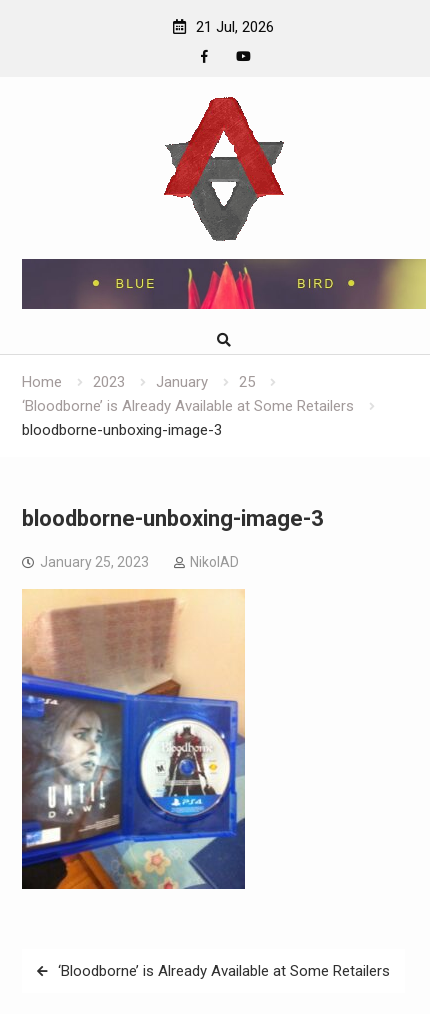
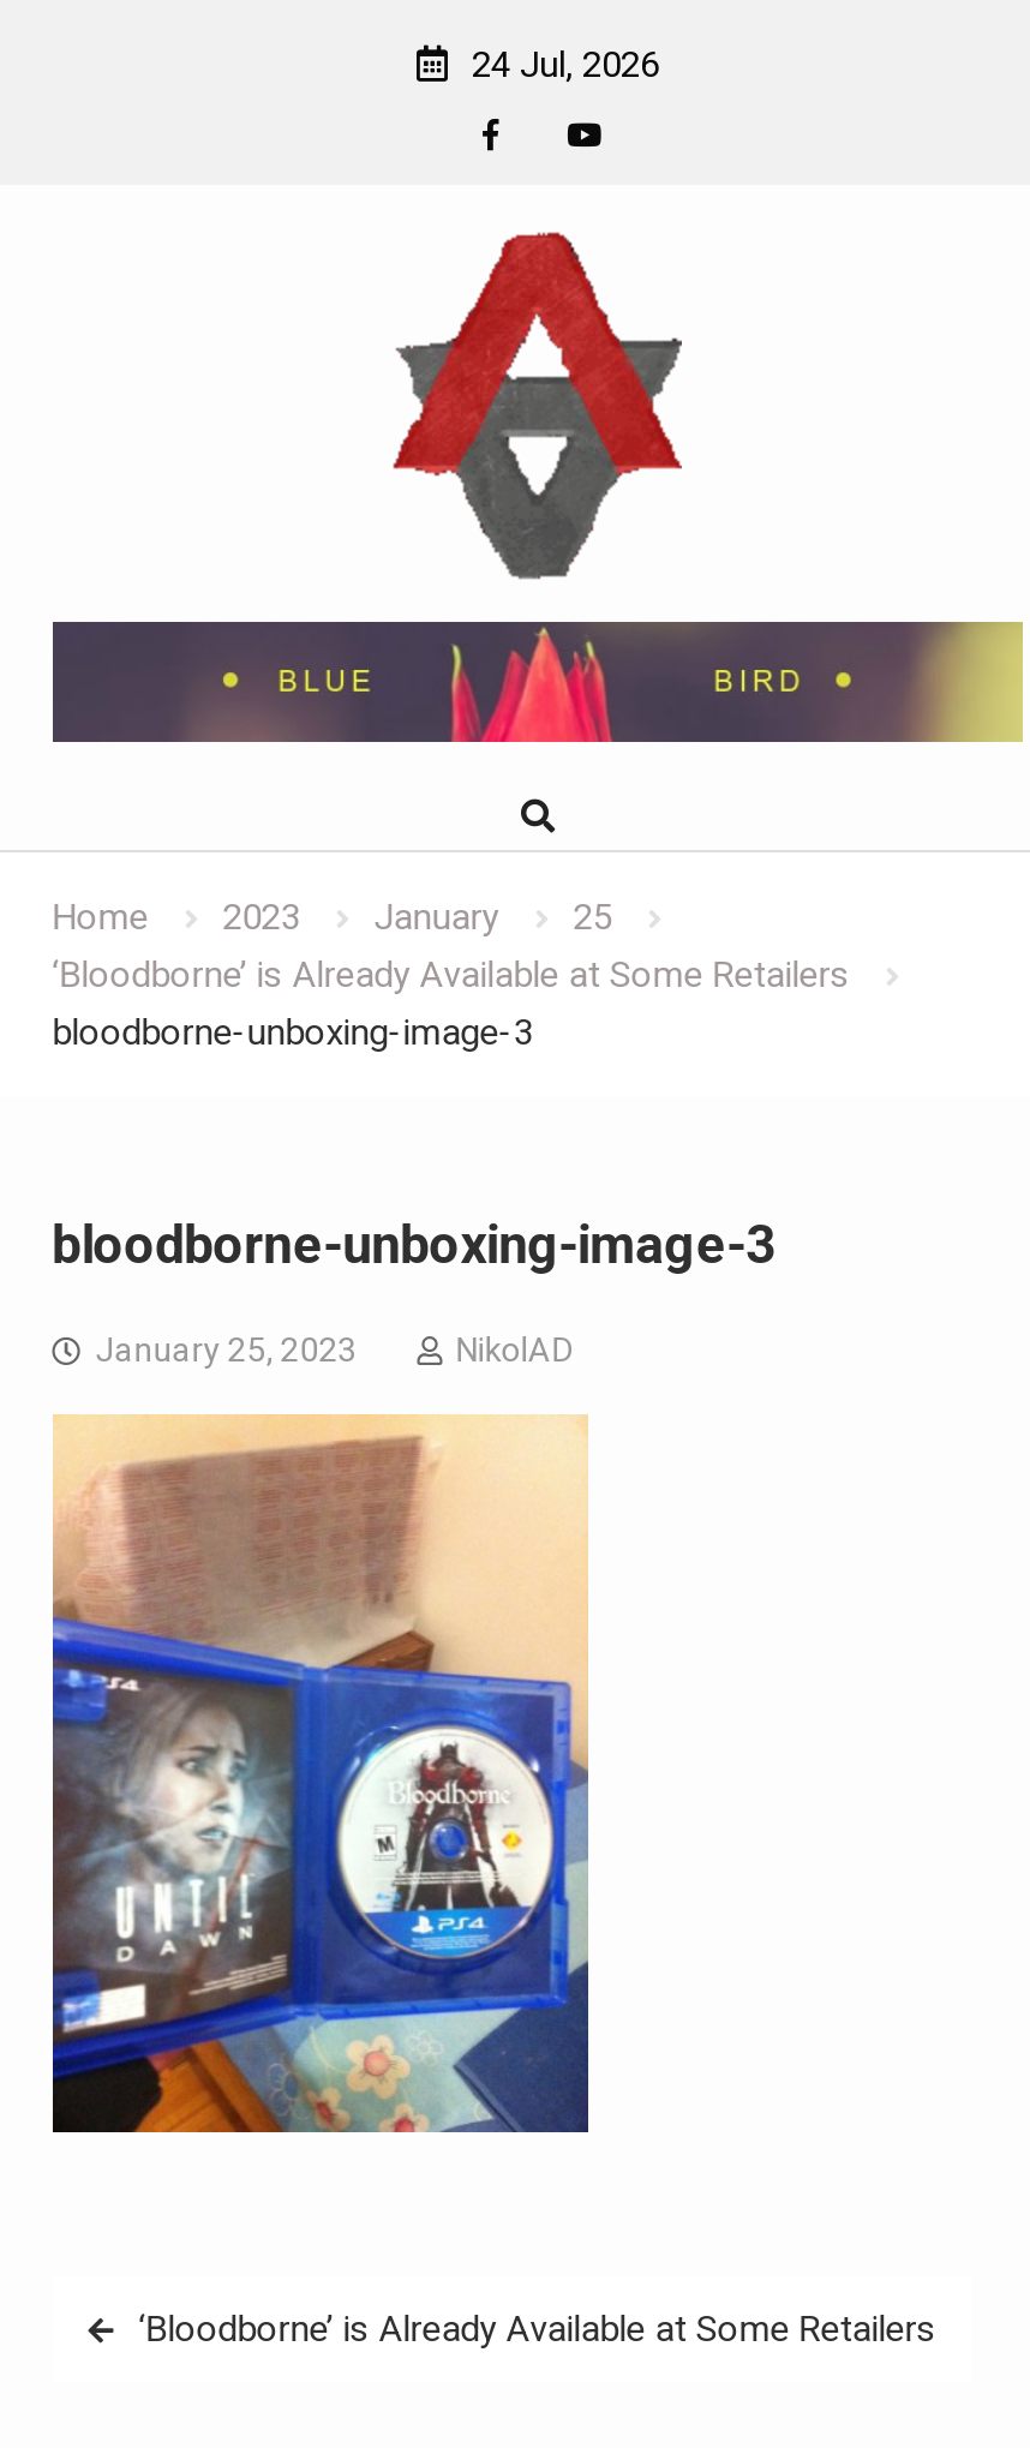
- 21 Jul, 2026
+ 24 Jul, 2026
